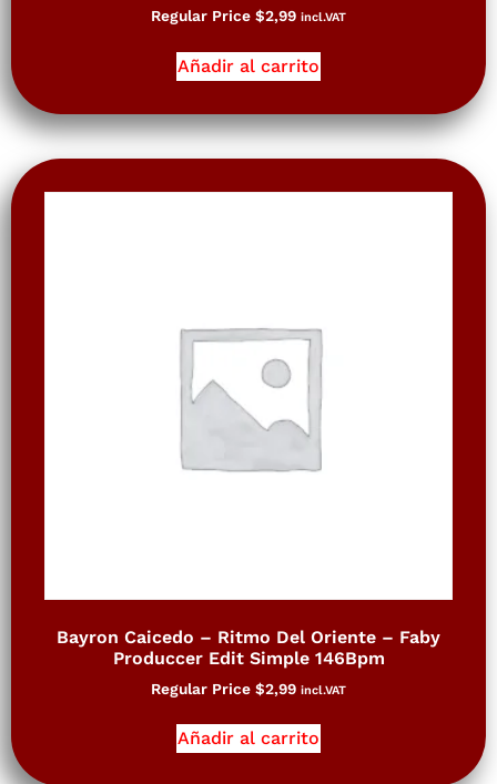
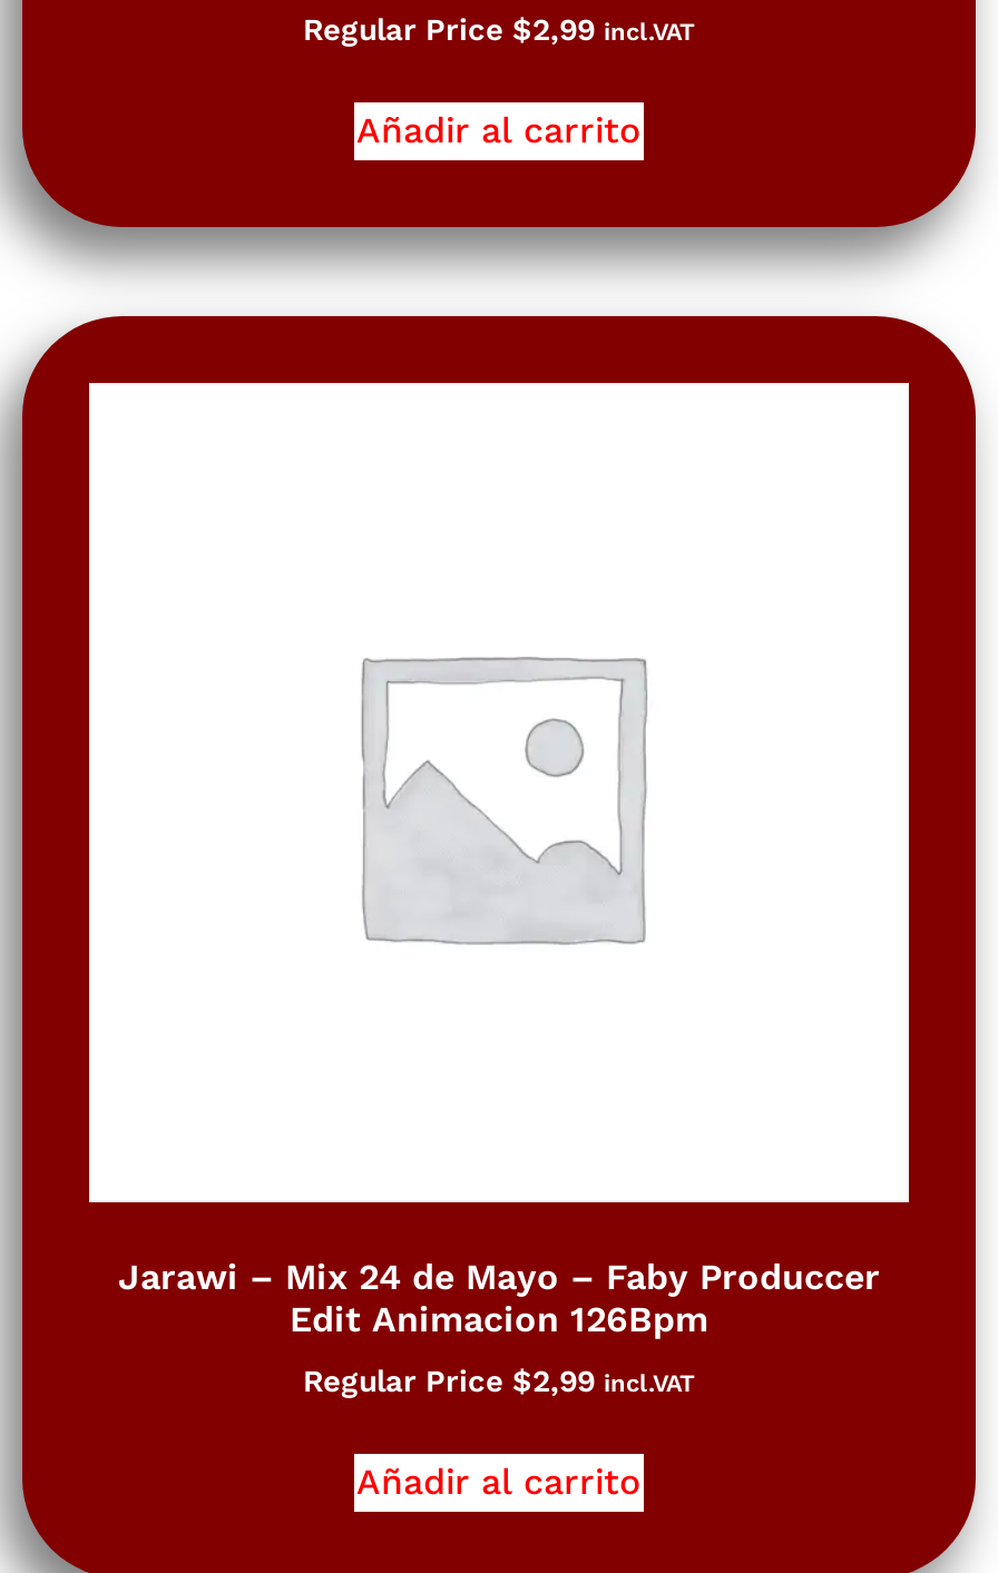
- Bayron Caicedo – Ritmo Del Oriente – Faby
- Produccer Edit Simple 146Bpm
+ Jarawi – Mix 24 de Mayo – Faby Produccer
+ Edit Animacion 126Bpm
